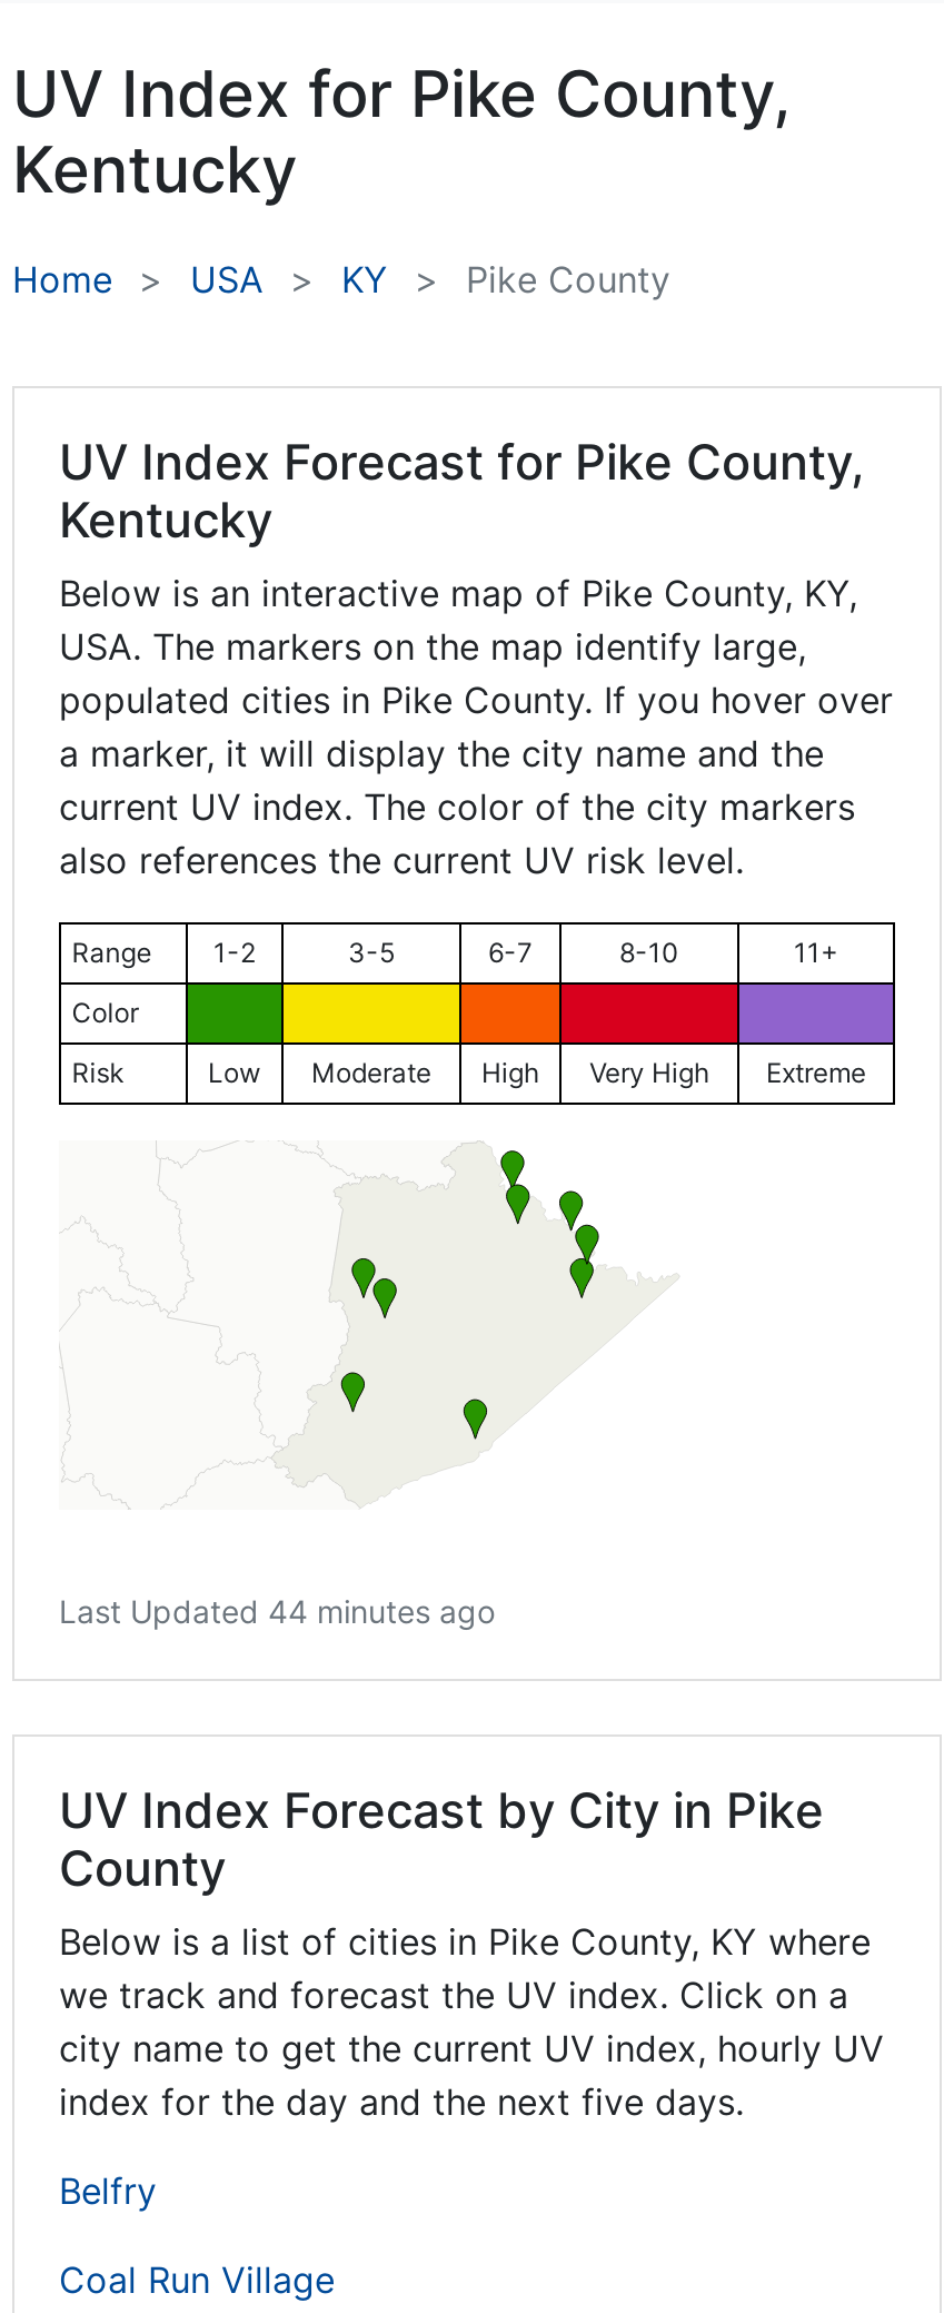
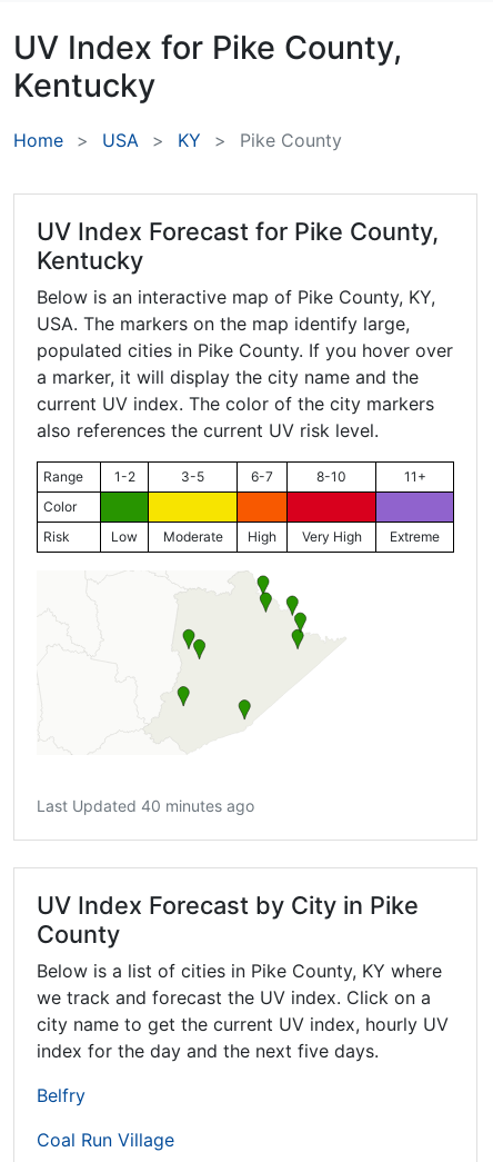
- Last Updated 44 minutes ago
+ Last Updated 40 minutes ago
